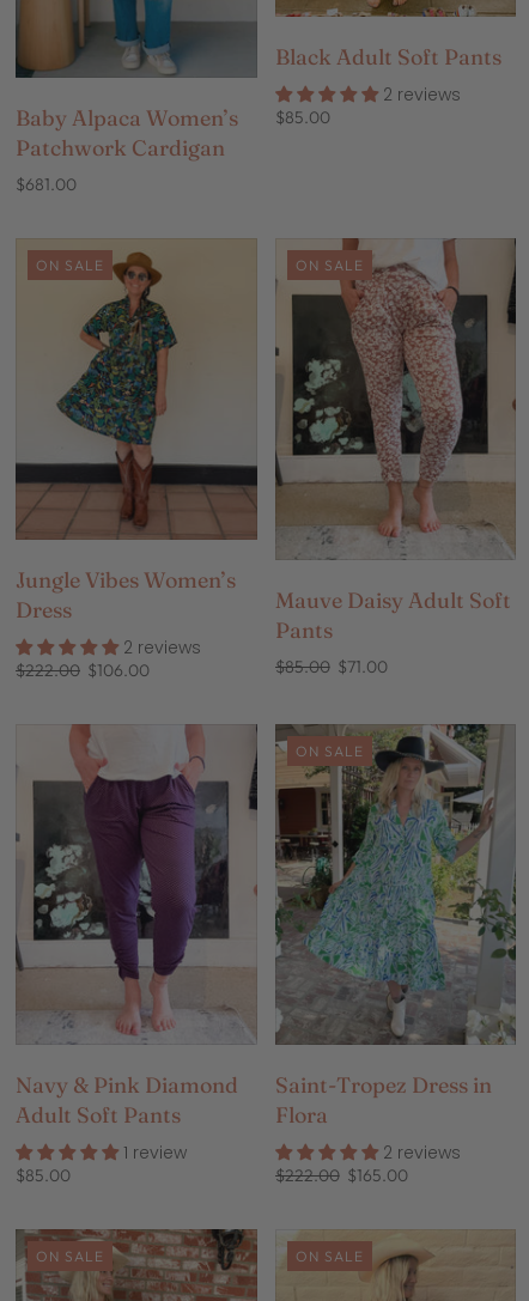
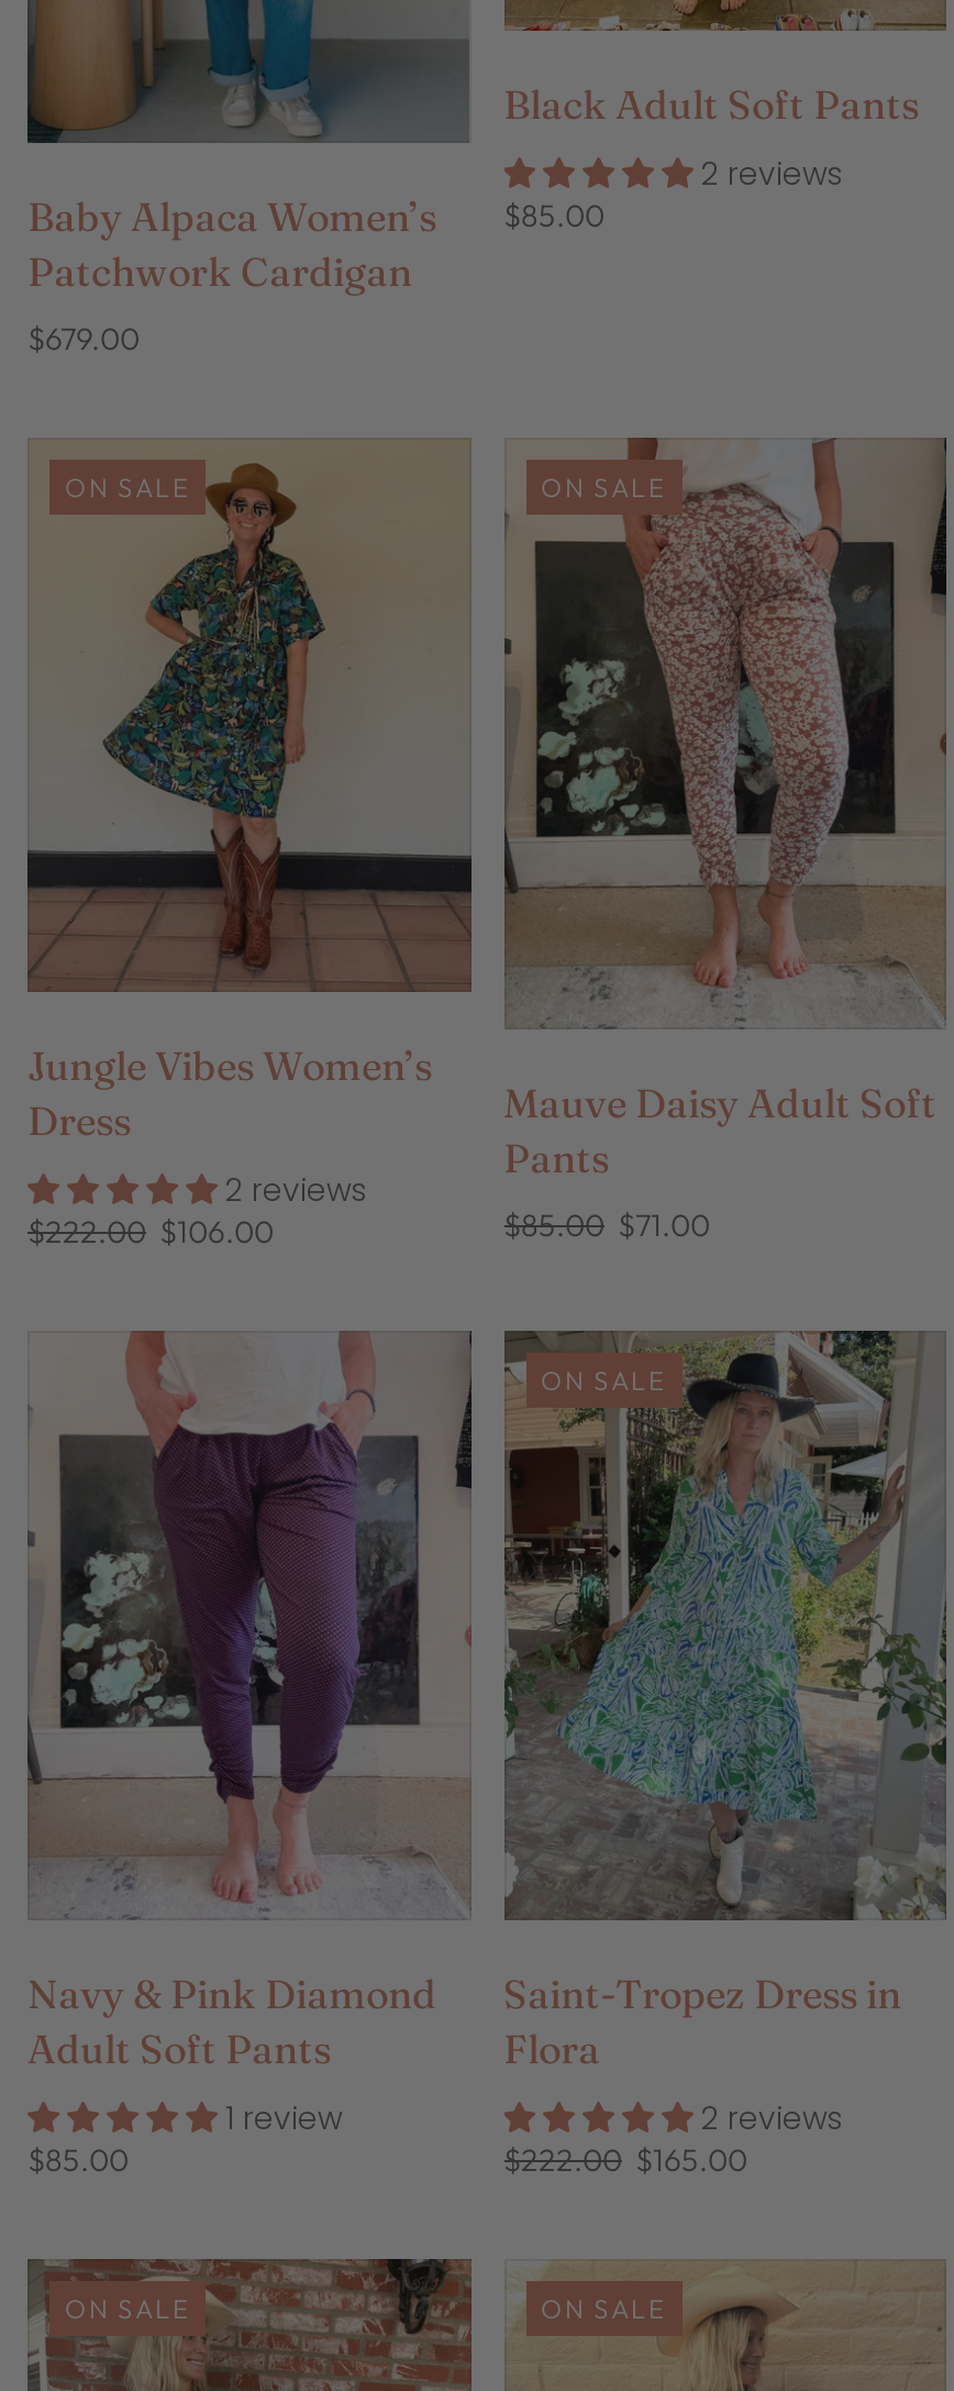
- $681.00
+ $679.00
